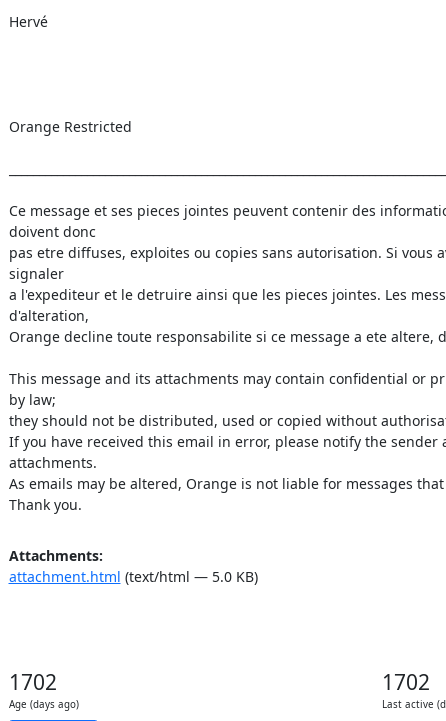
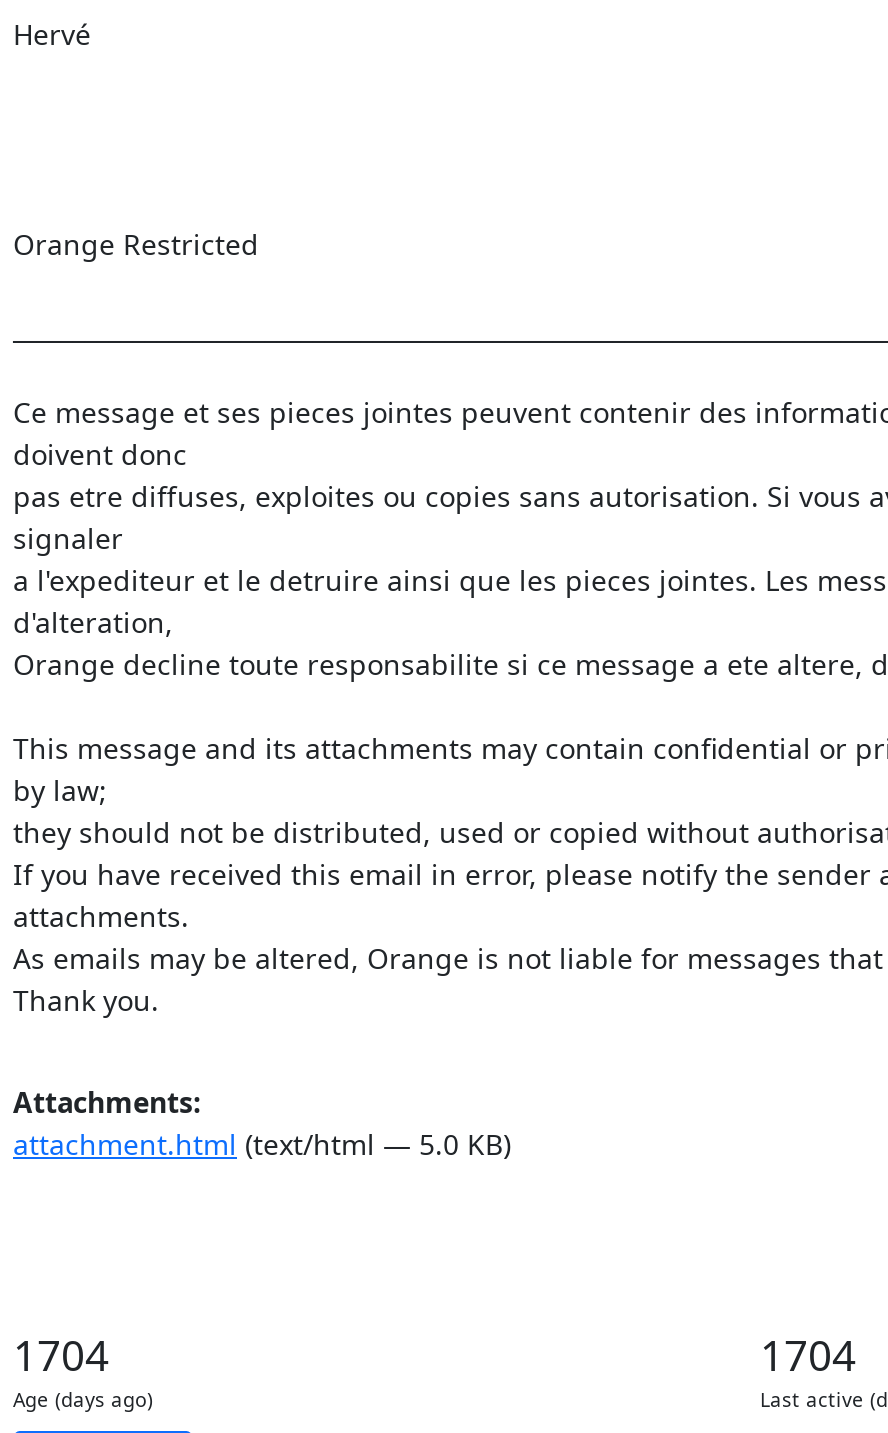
- 1702
+ 1704

- 1702
+ 1704
